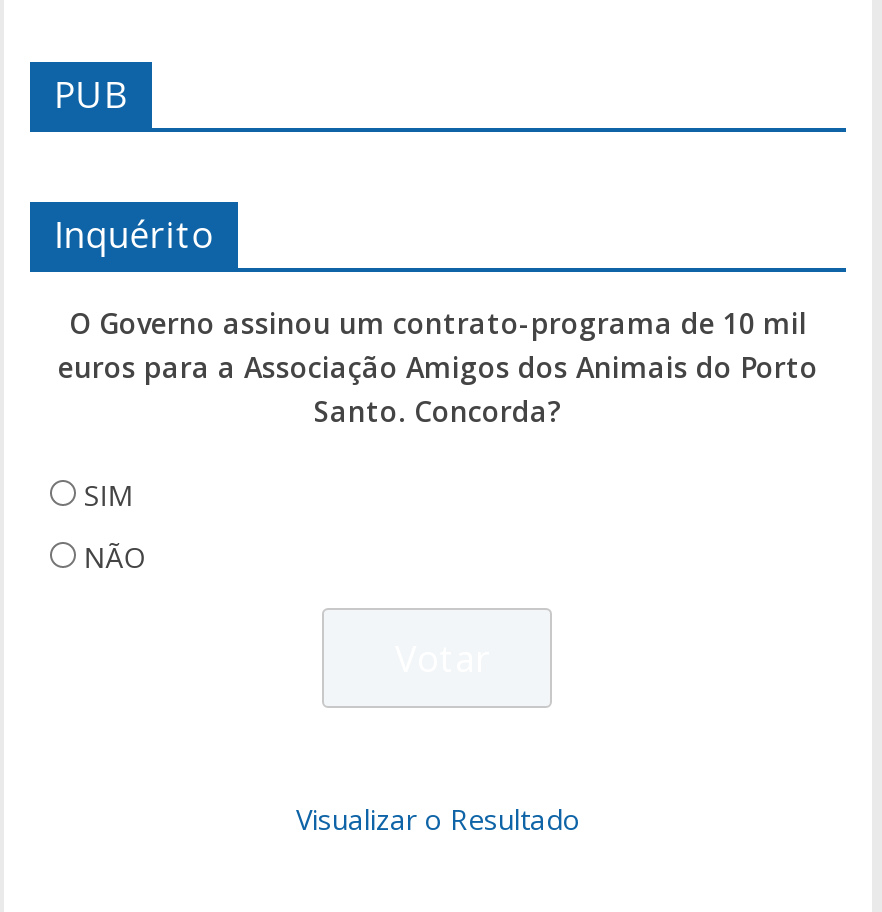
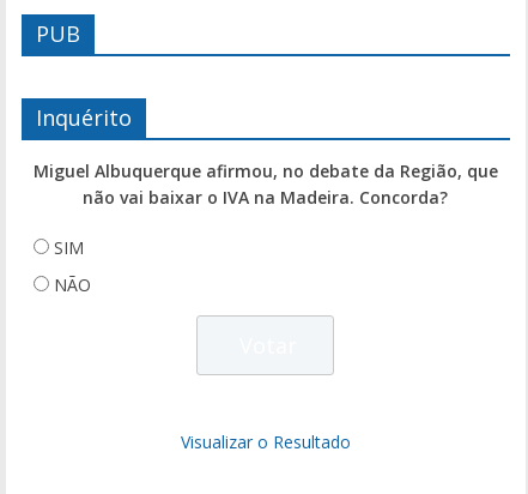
- O Governo assinou um contrato-programa de 10 mil
- euros para a Associação Amigos dos Animais do Porto
- Santo. Concorda?
+ Miguel Albuquerque afirmou, no debate da Região, que
+ não vai baixar o IVA na Madeira. Concorda?
